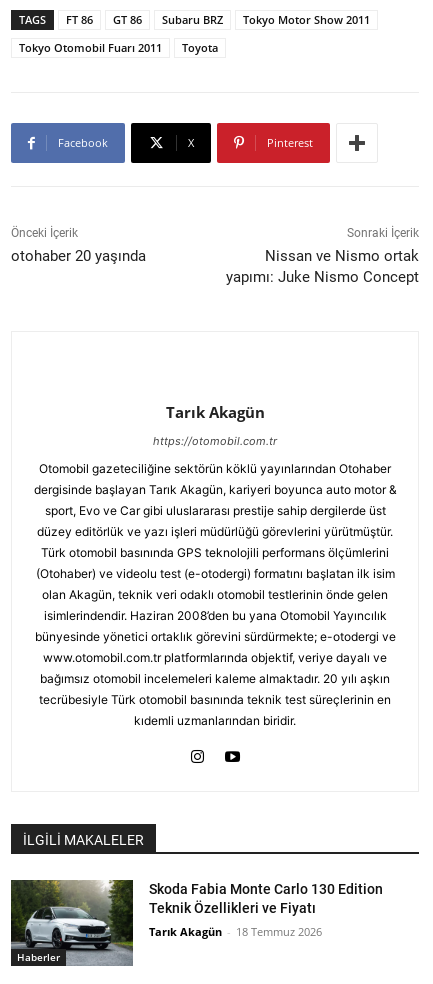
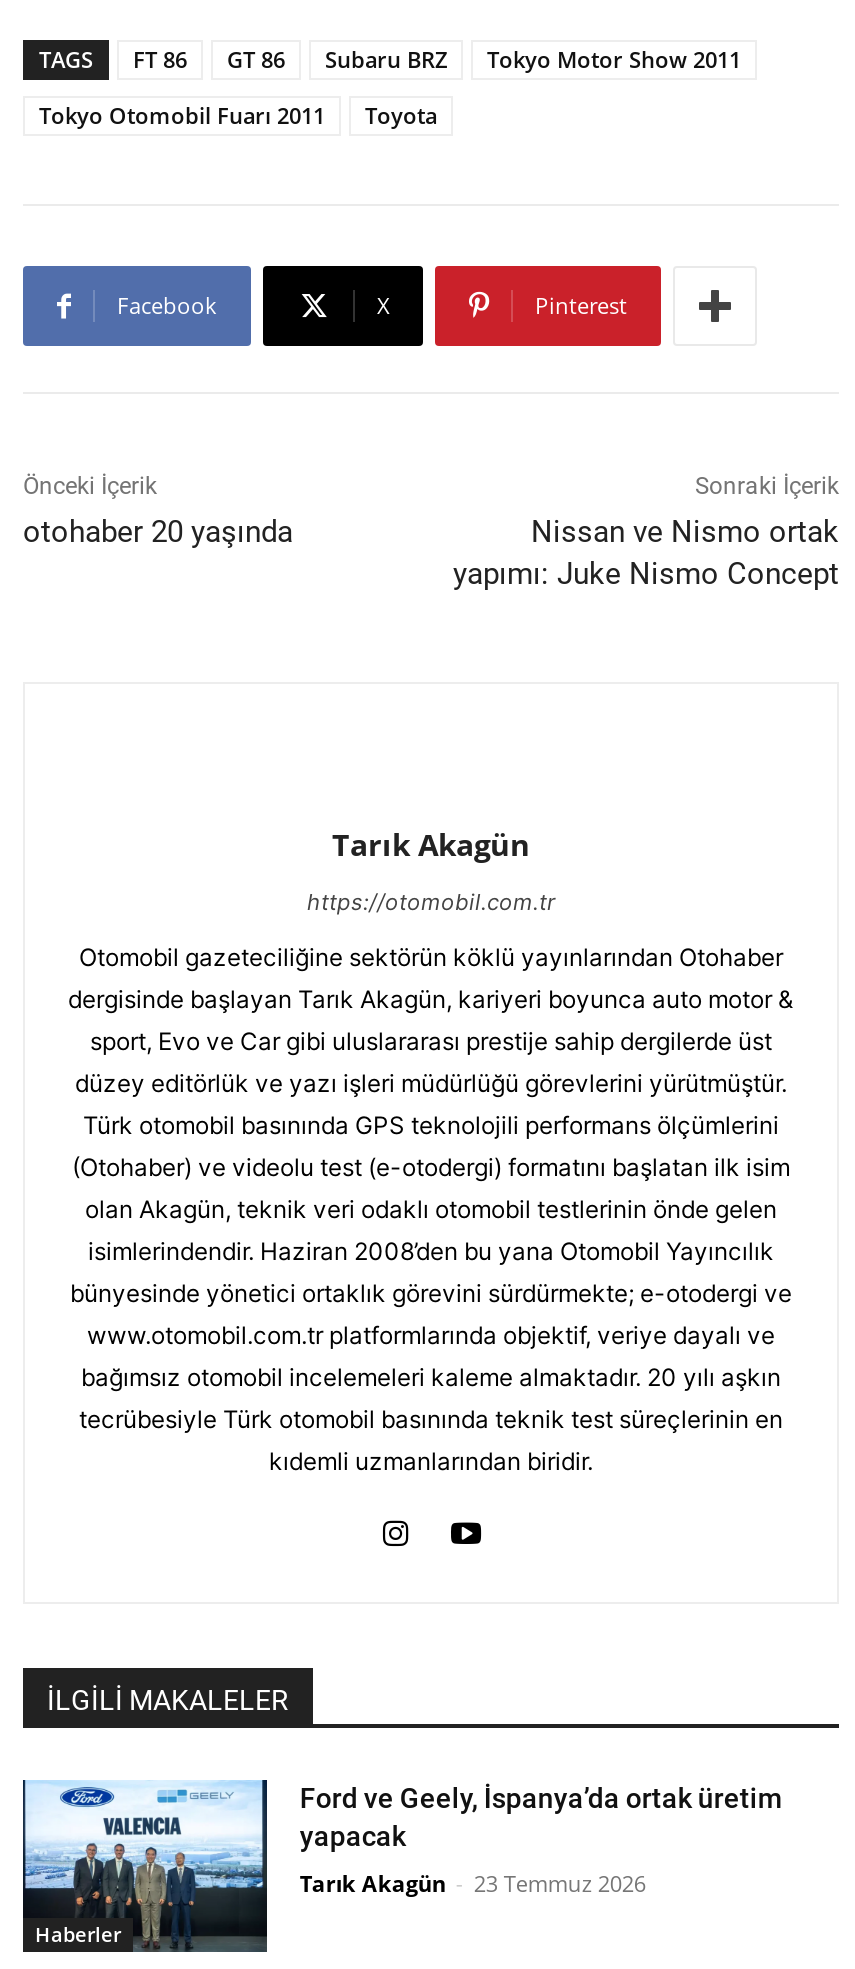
- [image]
- Skoda Fabia Monte Carlo 130 Edition
- Teknik Özellikleri ve Fiyatı
+ [image]
+ Ford ve Geely, İspanya’da ortak üretim
+ yapacak

- Tarık Akagün - 18 Temmuz 2026
+ Tarık Akagün - 23 Temmuz 2026
